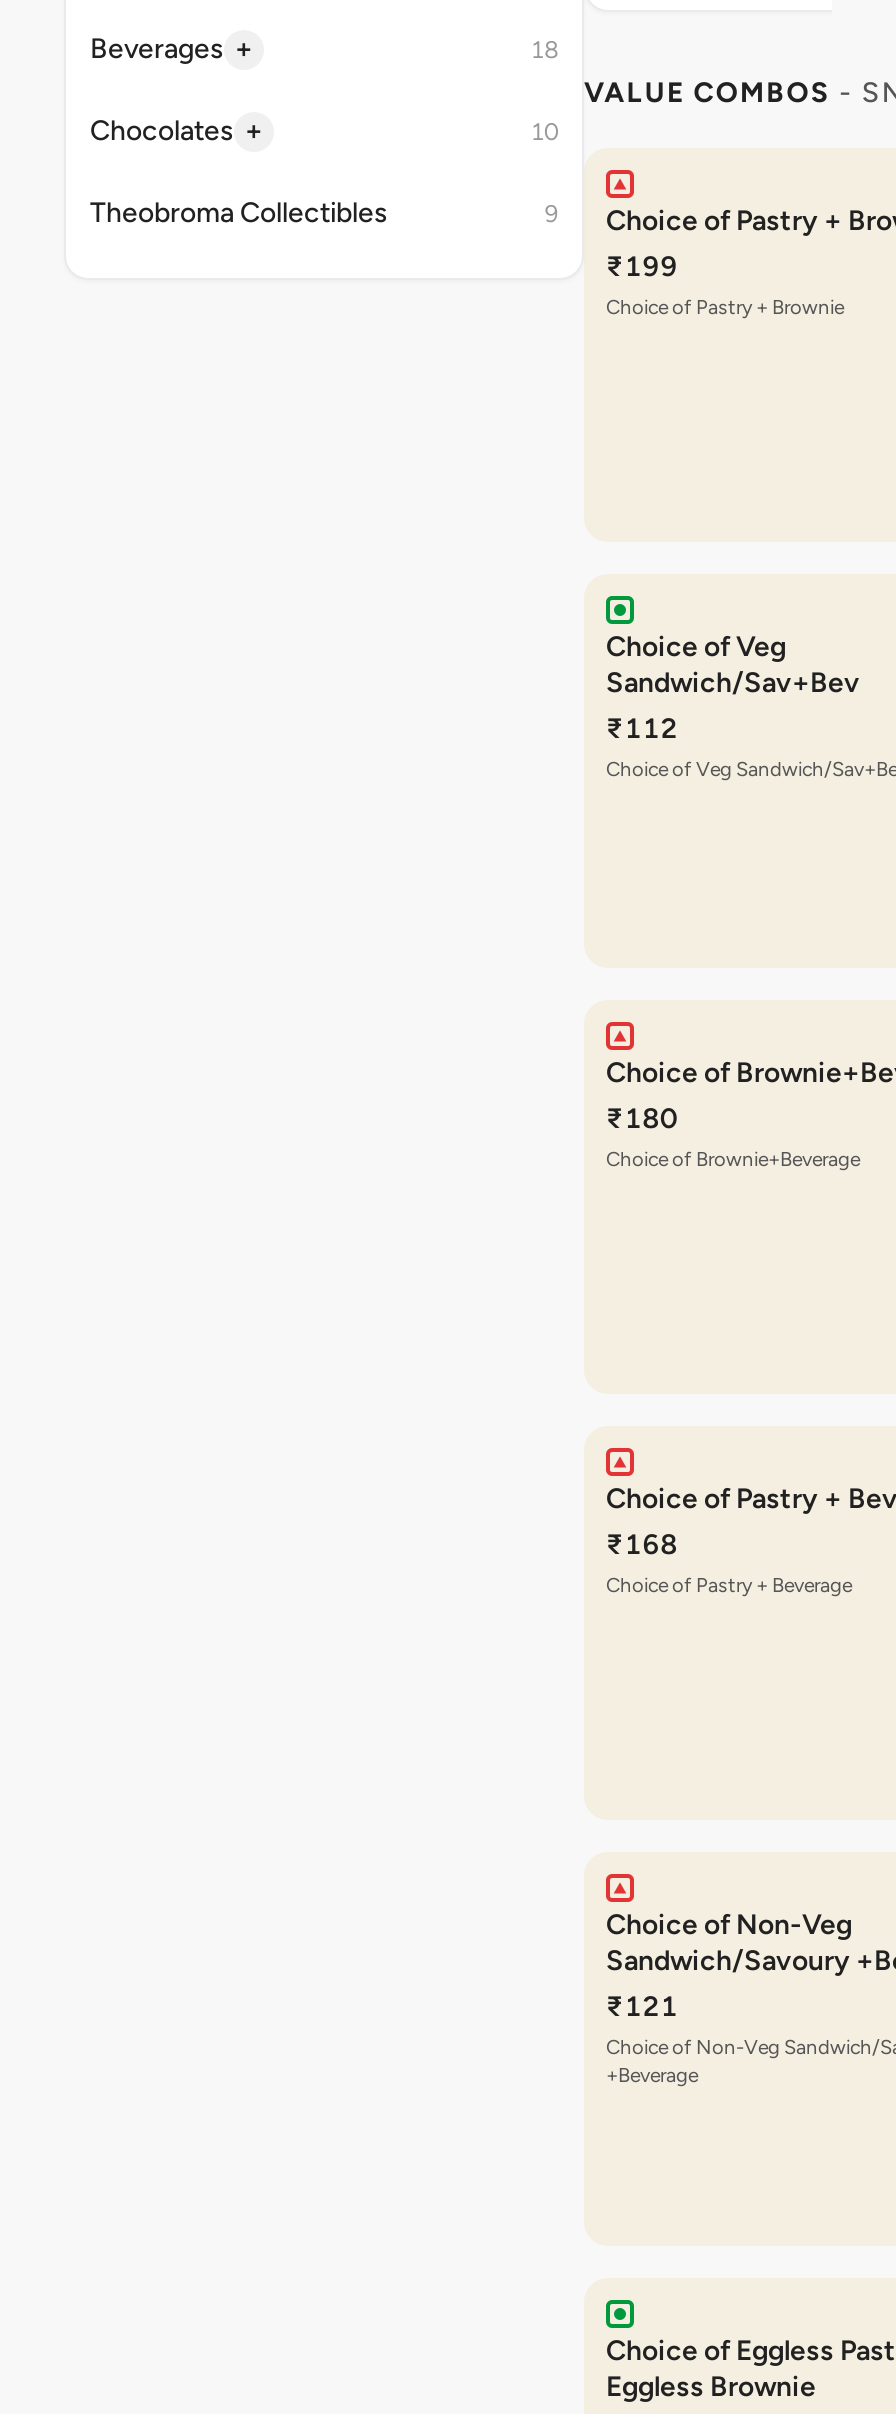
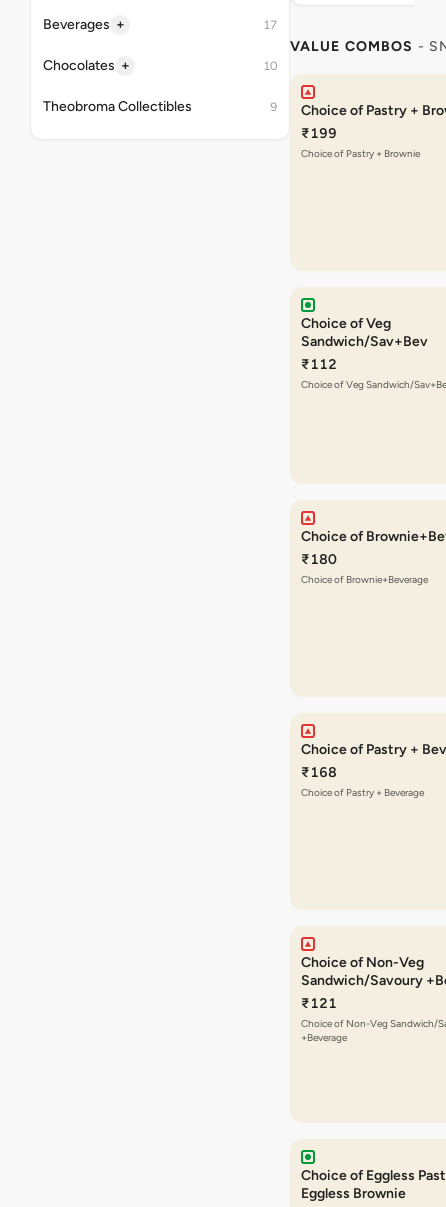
- 18
+ 17
